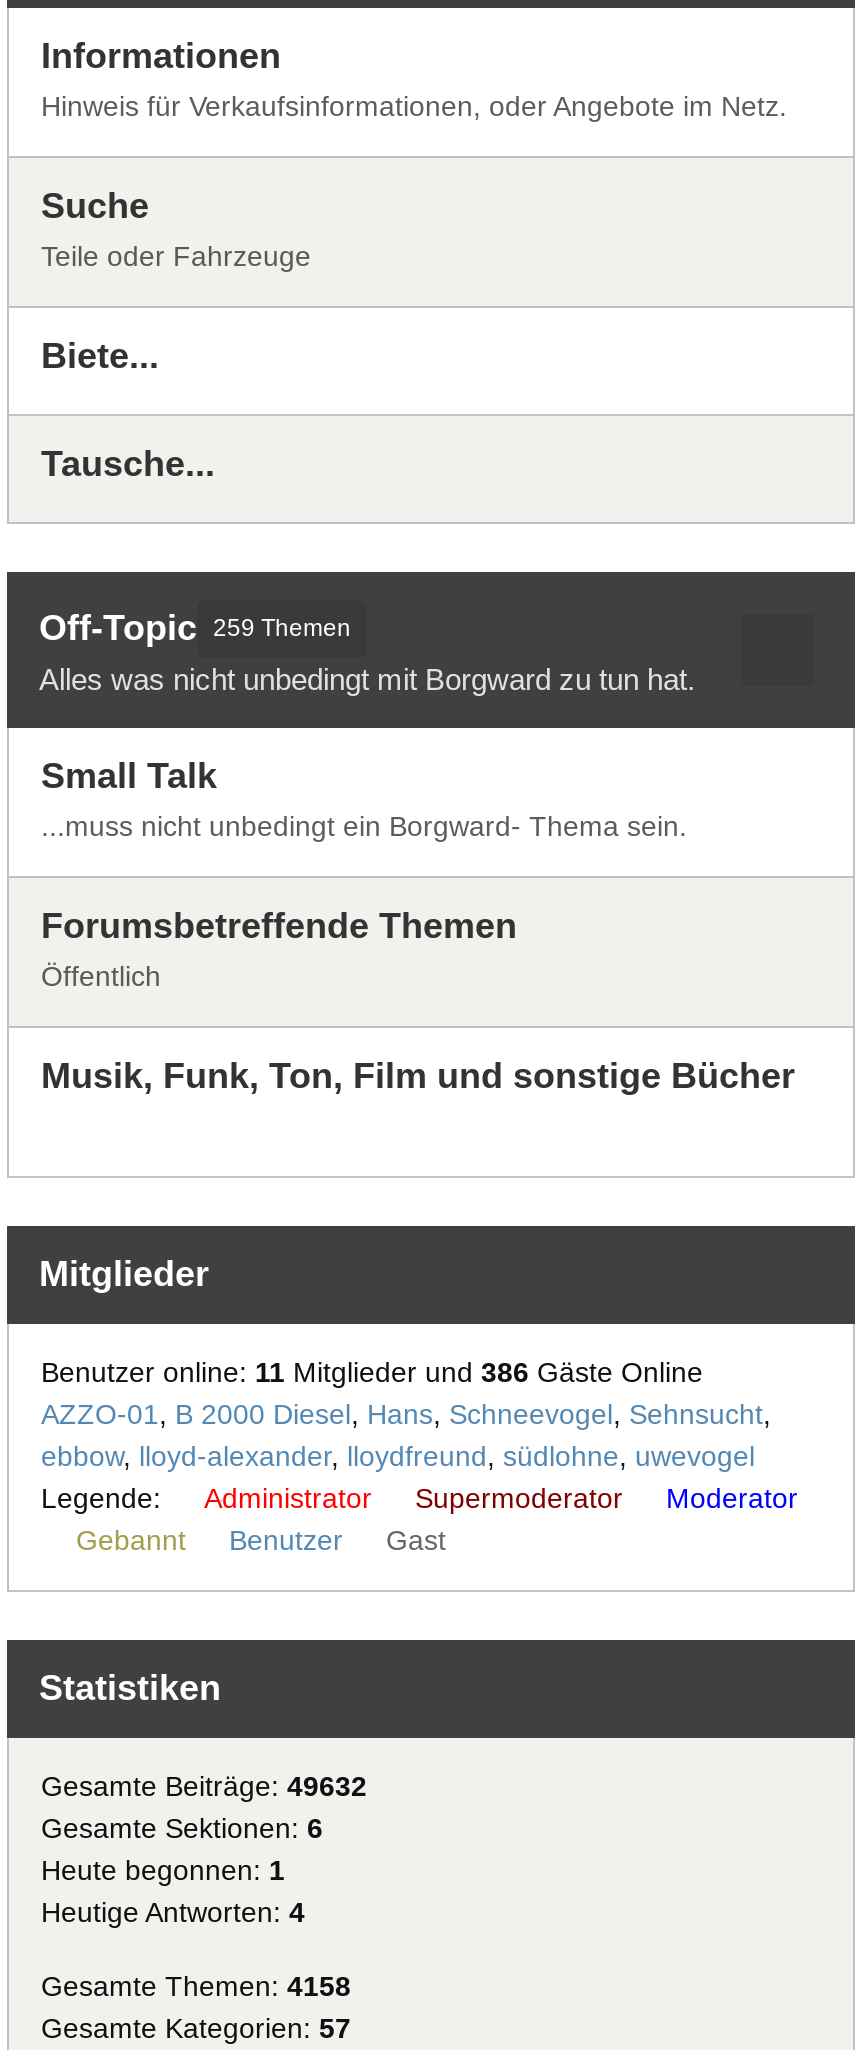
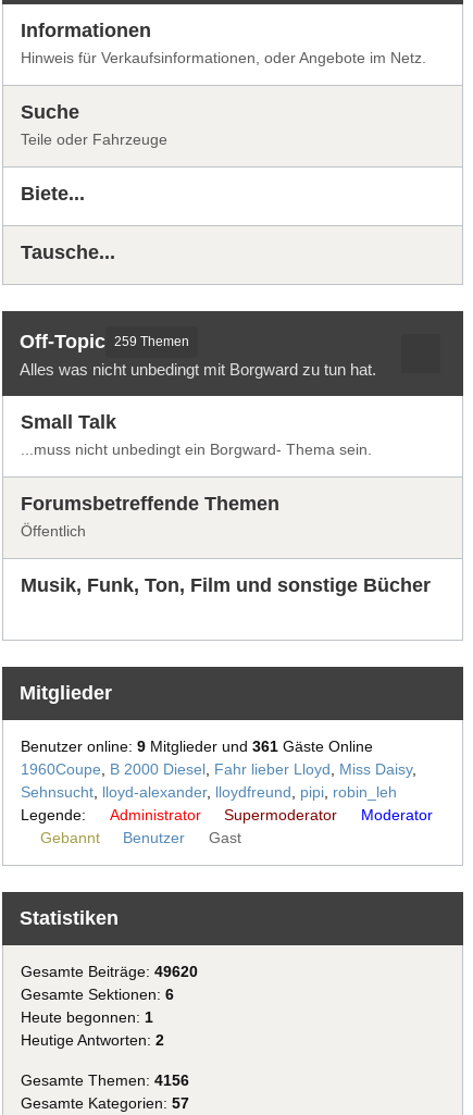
- Benutzer online: 11 Mitglieder und 386 Gäste Online
- AZZO-01, B 2000 Diesel, Hans, Schneevogel, Sehnsucht,
- ebbow, lloyd-alexander, lloydfreund, südlohne, uwevogel
+ Benutzer online: 9 Mitglieder und 361 Gäste Online
+ 1960Coupe, B 2000 Diesel, Fahr lieber Lloyd, Miss Daisy,
+ Sehnsucht, lloyd-alexander, lloydfreund, pipi, robin_leh

- Gesamte Beiträge: 49632
+ Gesamte Beiträge: 49620

- Heutige Antworten: 4
+ Heutige Antworten: 2

- Gesamte Themen: 4158
+ Gesamte Themen: 4156
